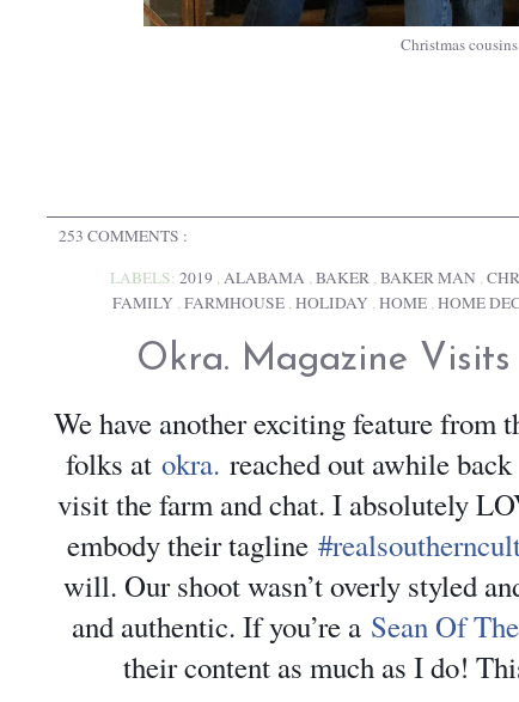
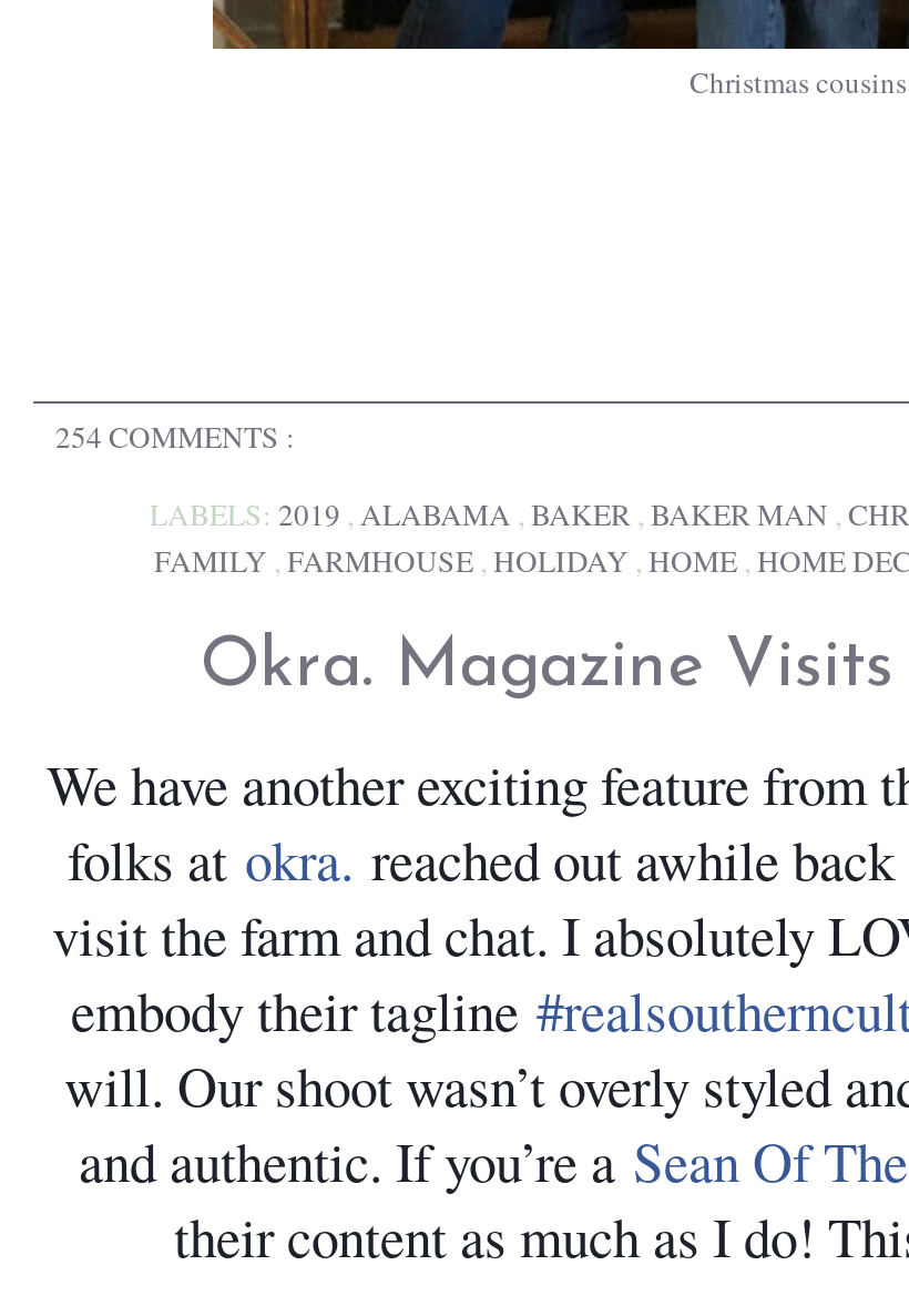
- 253 COMMENTS :
+ 254 COMMENTS :
